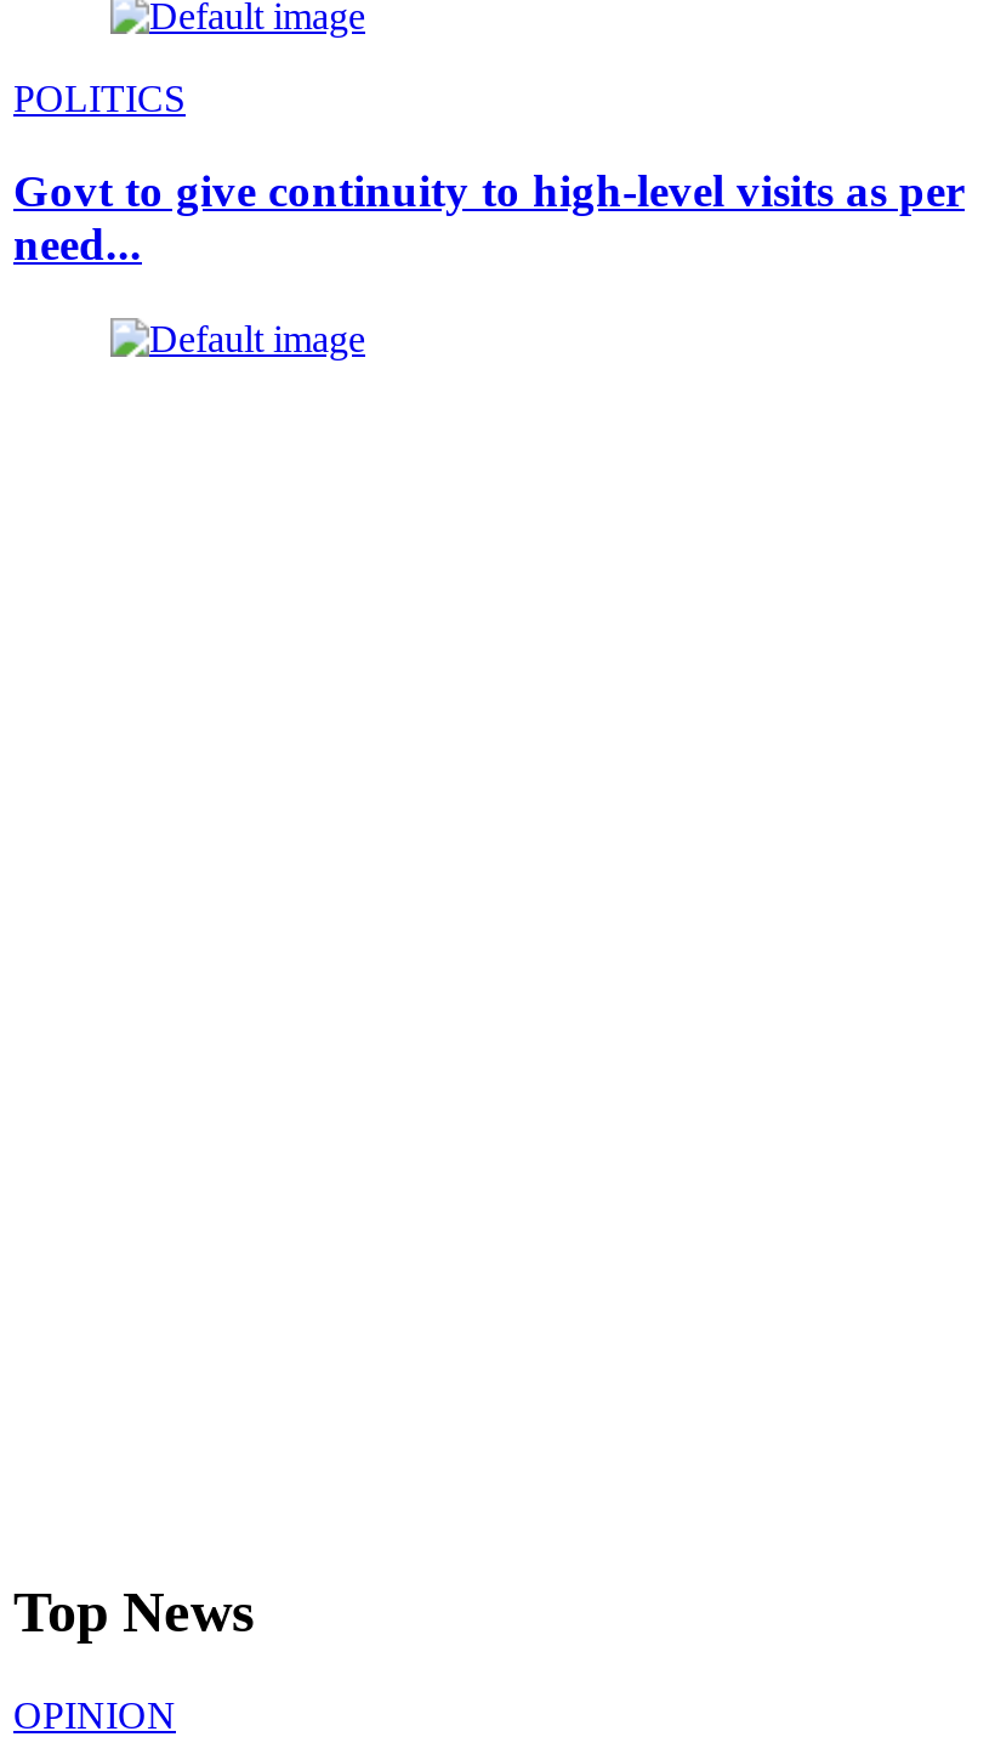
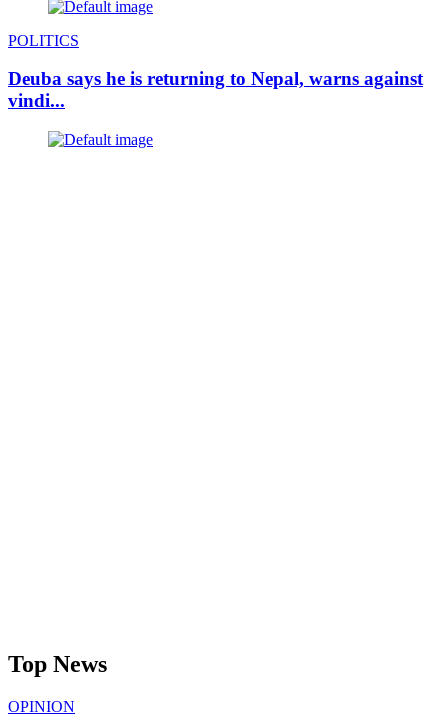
- Govt to give continuity to high-level visits as per
- need...
+ Deuba says he is returning to Nepal, warns against
+ vindi...
